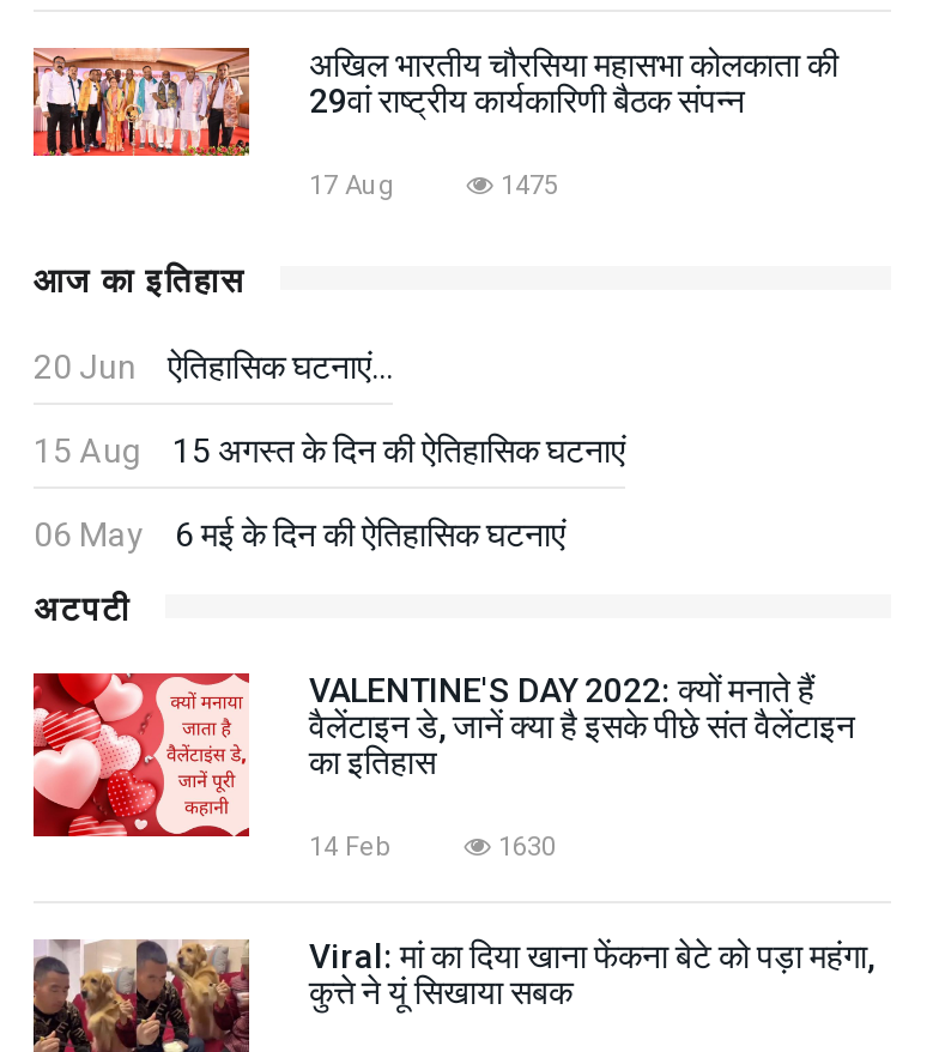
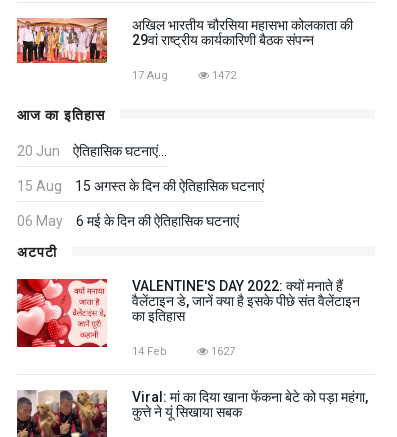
- 1475
+ 1472

- 1630
+ 1627
